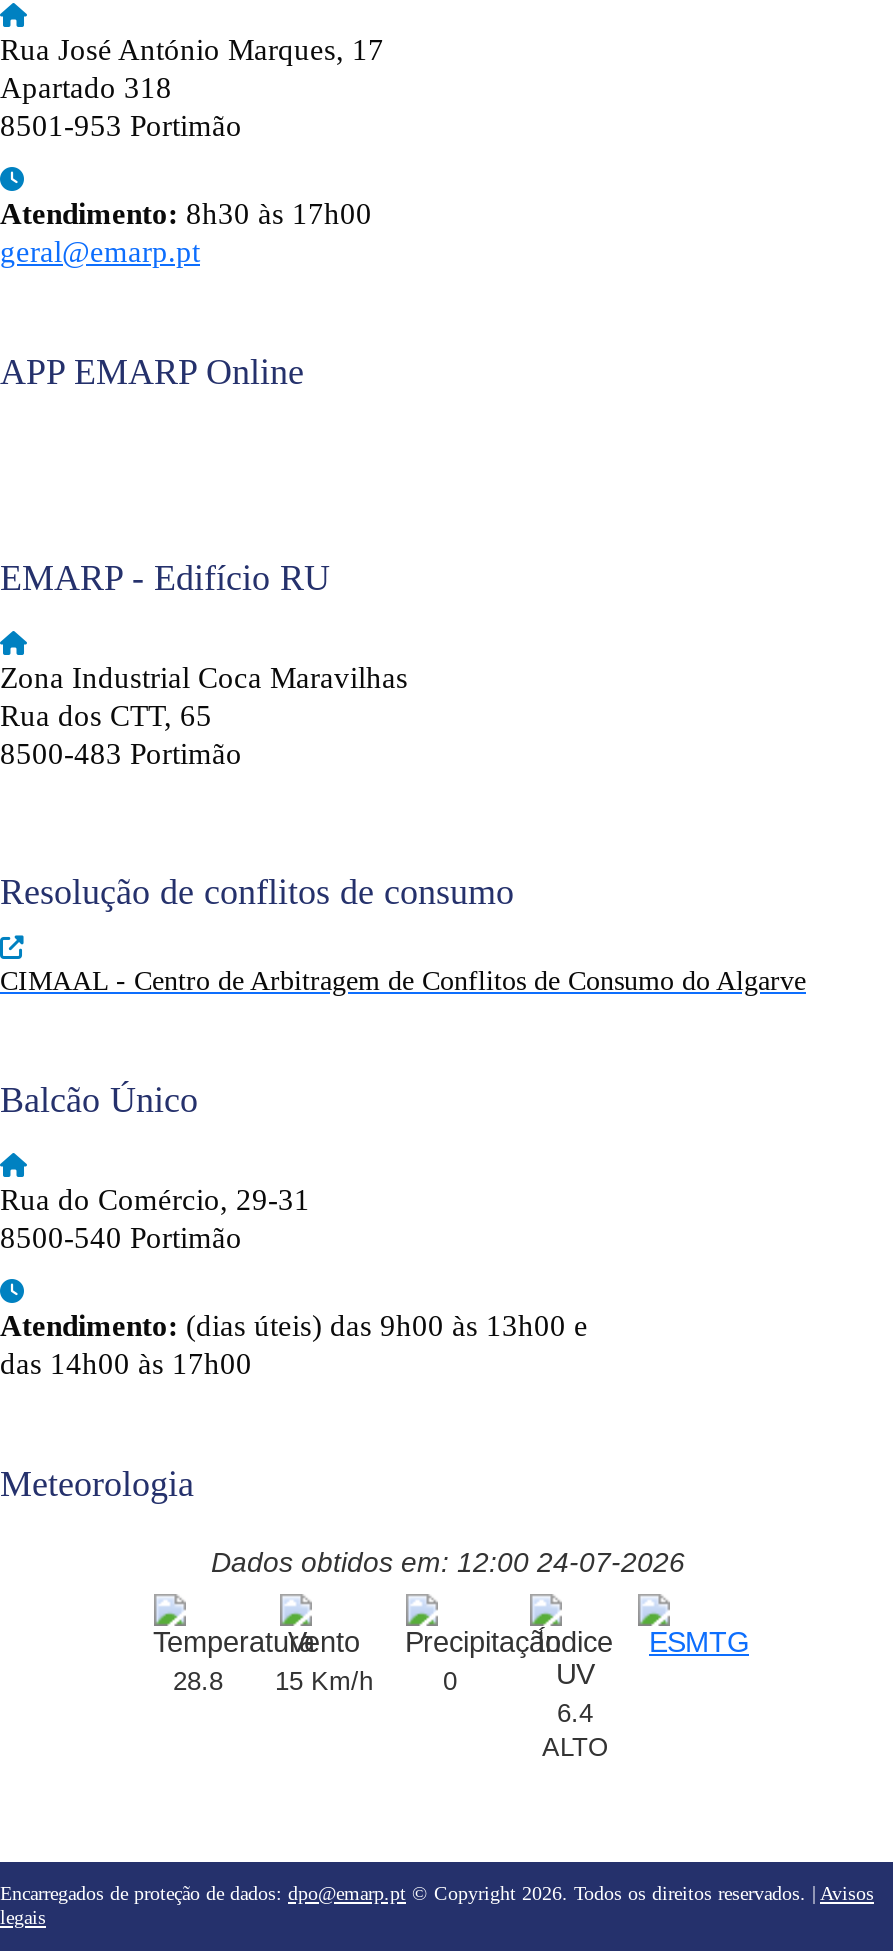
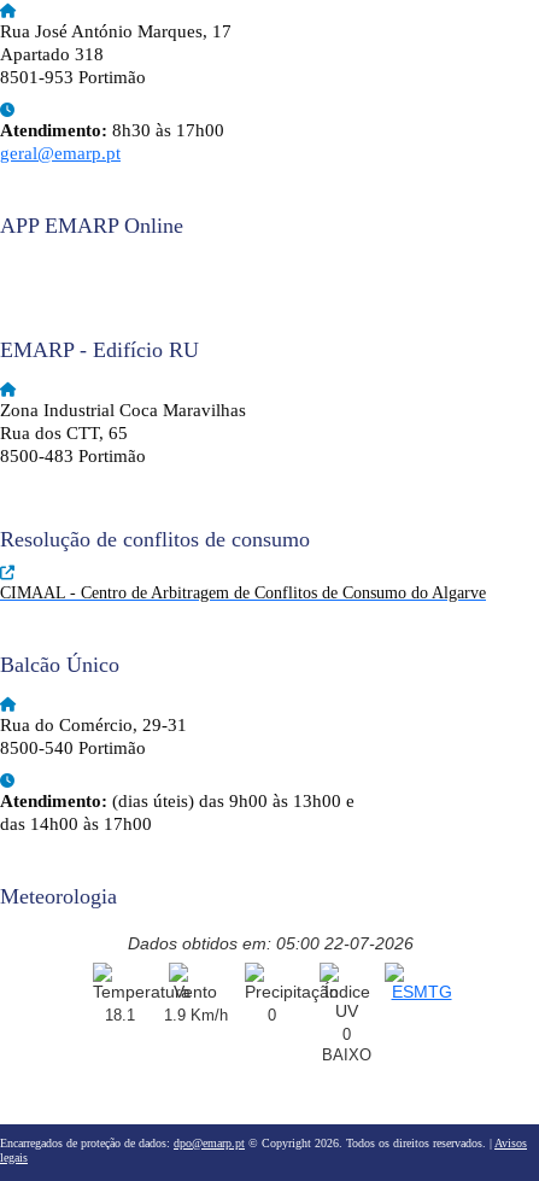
- Dados obtidos em: 12:00 24-07-2026
+ Dados obtidos em: 05:00 22-07-2026

- 28.8
+ 18.1

- 15 Km/h
+ 1.9 Km/h

- 6.4
- ALTO
+ 0
+ BAIXO
